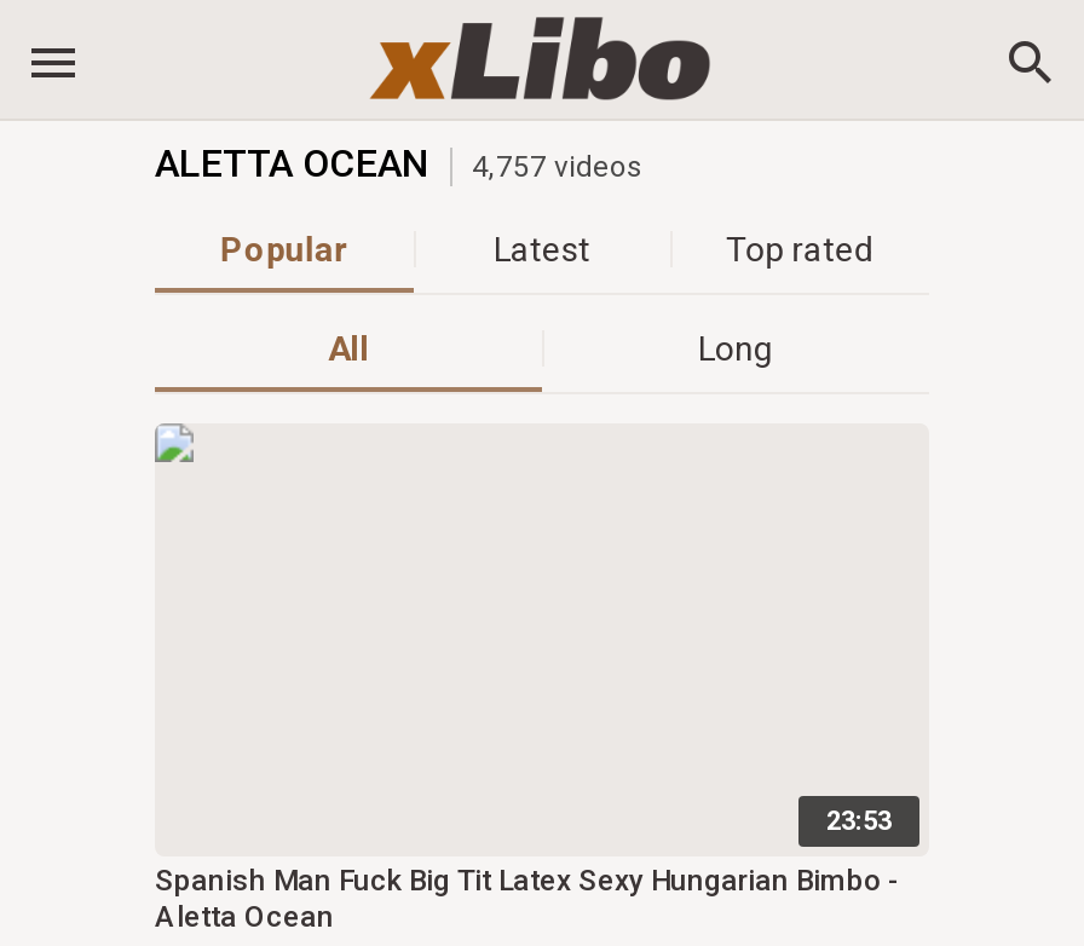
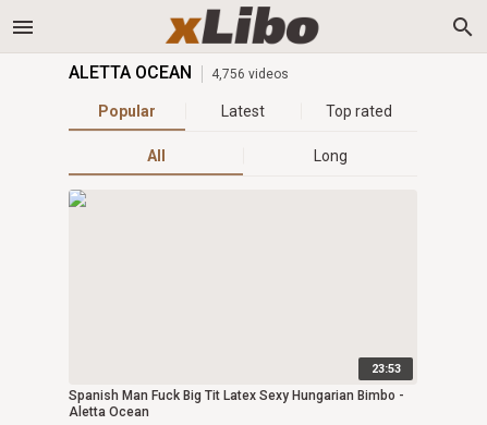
- ALETTA OCEAN 4,757 videos
+ ALETTA OCEAN 4,756 videos
